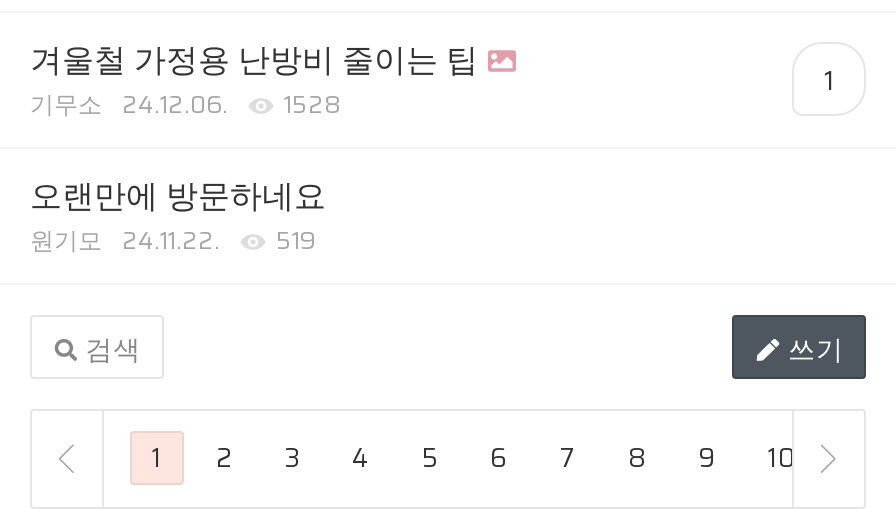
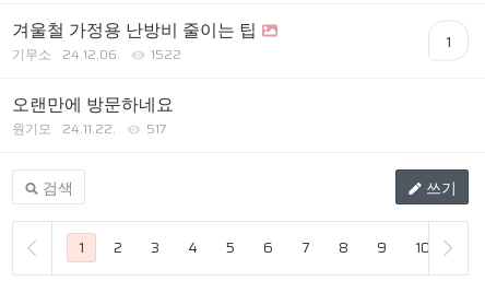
- 기무소 24.12.06. 1528
+ 기무소 24.12.06. 1522

- 원기모 24.11.22. 519
+ 원기모 24.11.22. 517
